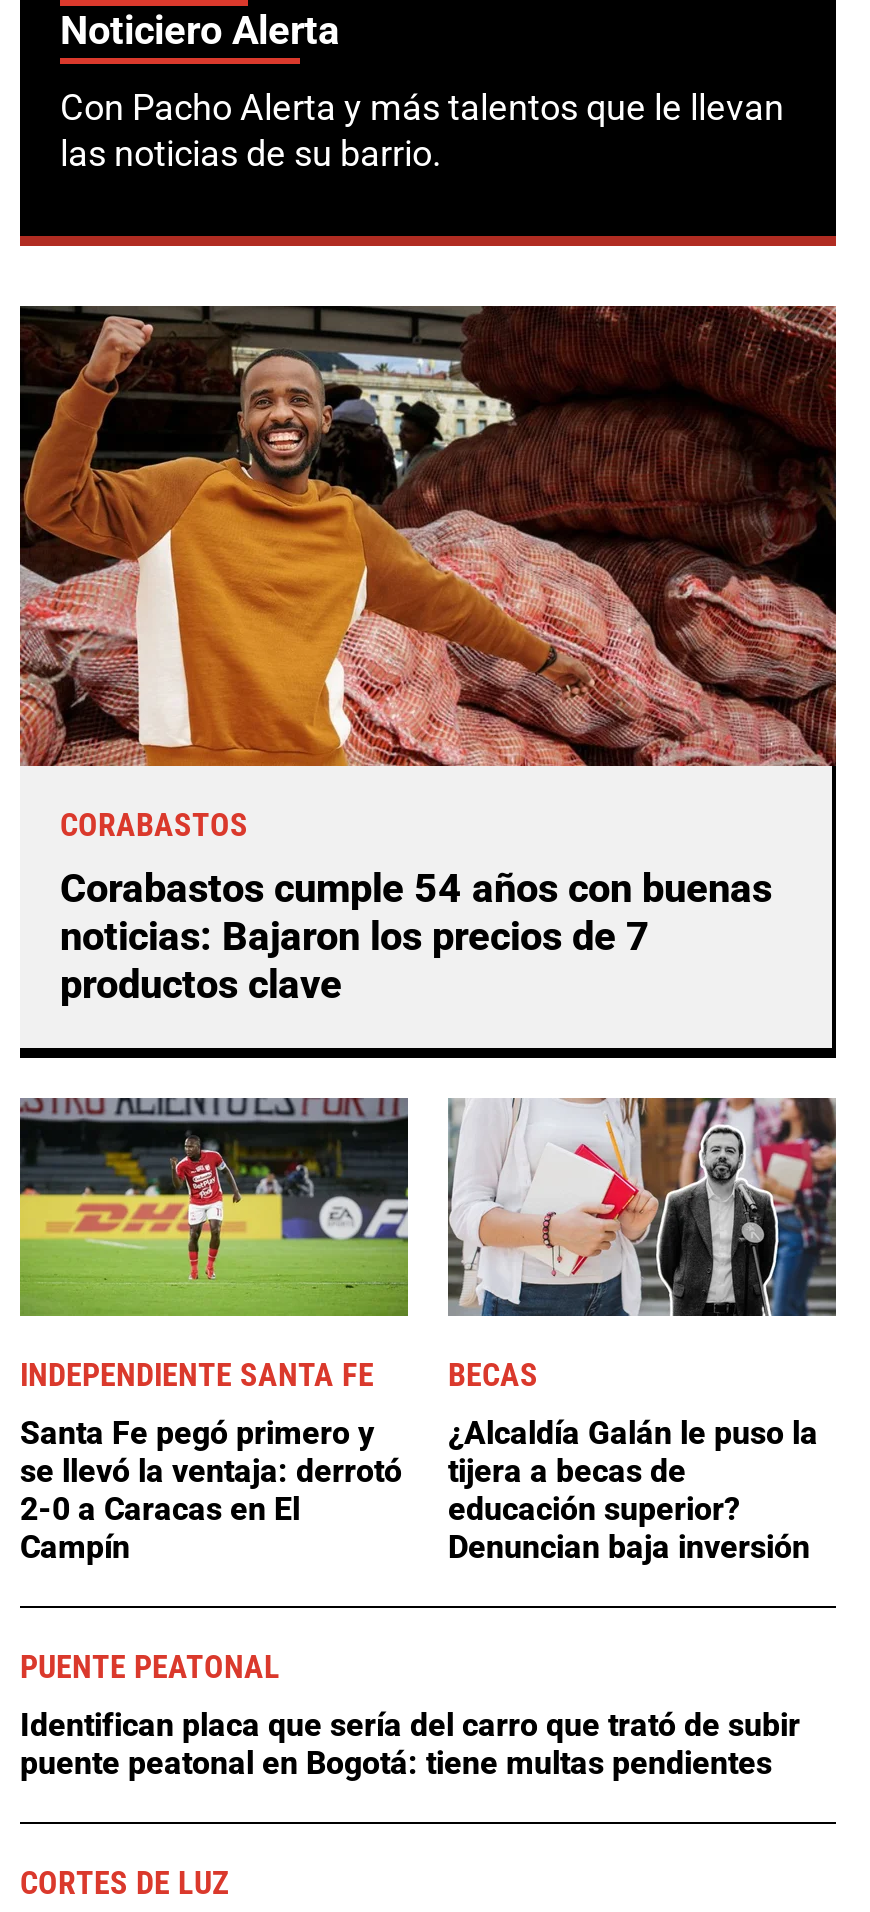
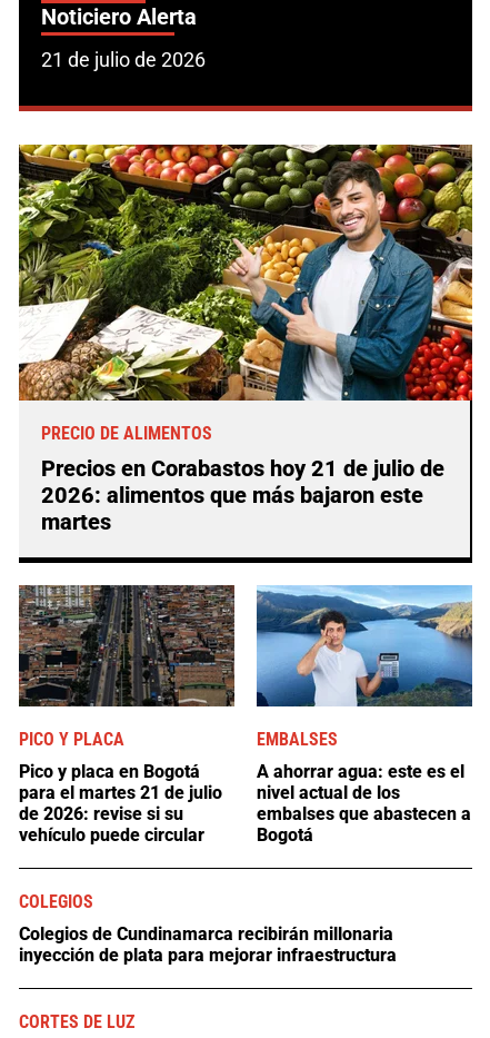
- Con Pacho Alerta y más talentos que le llevan
- las noticias de su barrio.
+ 21 de julio de 2026

- [image]
- CORABASTOS
- Corabastos cumple 54 años con buenas
- noticias: Bajaron los precios de 7
- productos clave
+ [image]
+ PRECIO DE ALIMENTOS
+ Precios en Corabastos hoy 21 de julio de
+ 2026: alimentos que más bajaron este
+ martes

- [image]
- INDEPENDIENTE SANTA FE
+ [image]
+ PICO Y PLACA

- [image]
- BECAS
+ [image]
+ EMBALSES

- Santa Fe pegó primero y
- se llevó la ventaja: derrotó
- 2-0 a Caracas en El
- Campín
+ Pico y placa en Bogotá
+ para el martes 21 de julio
+ de 2026: revise si su
+ vehículo puede circular

- ¿Alcaldía Galán le puso la
- tijera a becas de
- educación superior?
- Denuncian baja inversión
+ A ahorrar agua: este es el
+ nivel actual de los
+ embalses que abastecen a
+ Bogotá

- PUENTE PEATONAL
+ COLEGIOS

- Identifican placa que sería del carro que trató de subir
- puente peatonal en Bogotá: tiene multas pendientes
+ Colegios de Cundinamarca recibirán millonaria
+ inyección de plata para mejorar infraestructura
